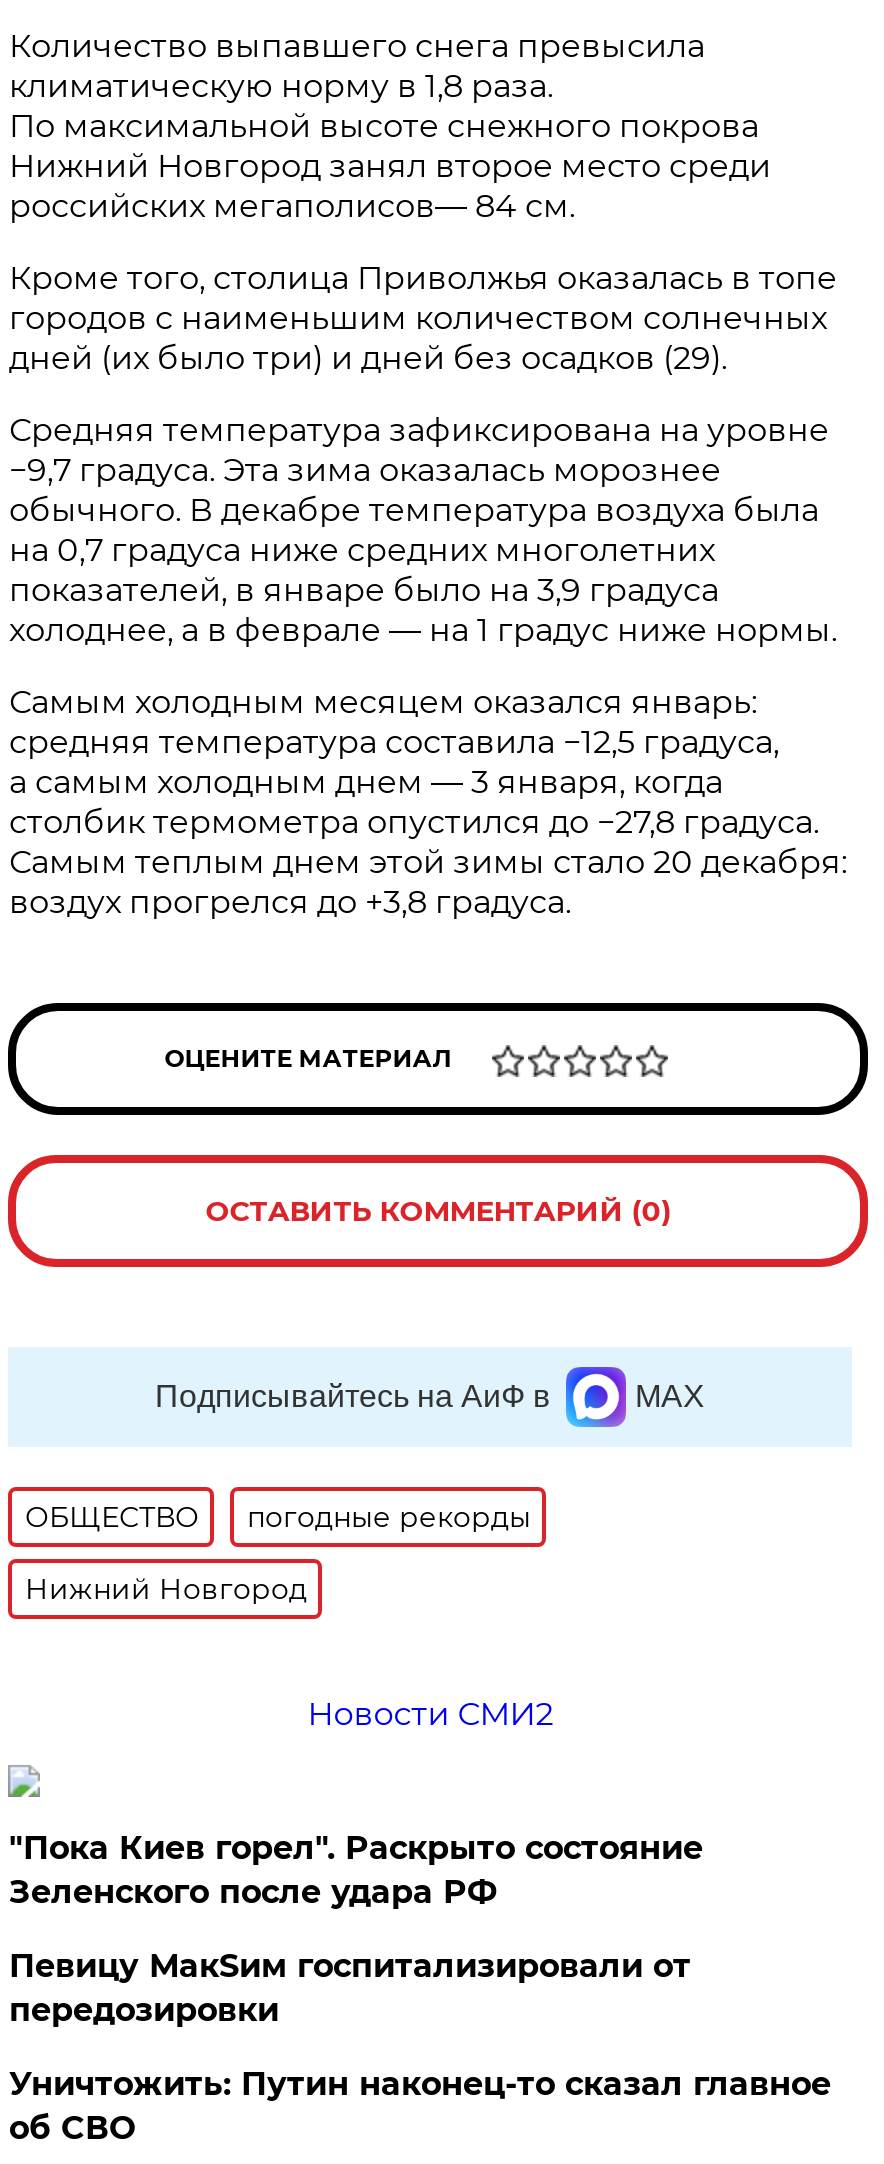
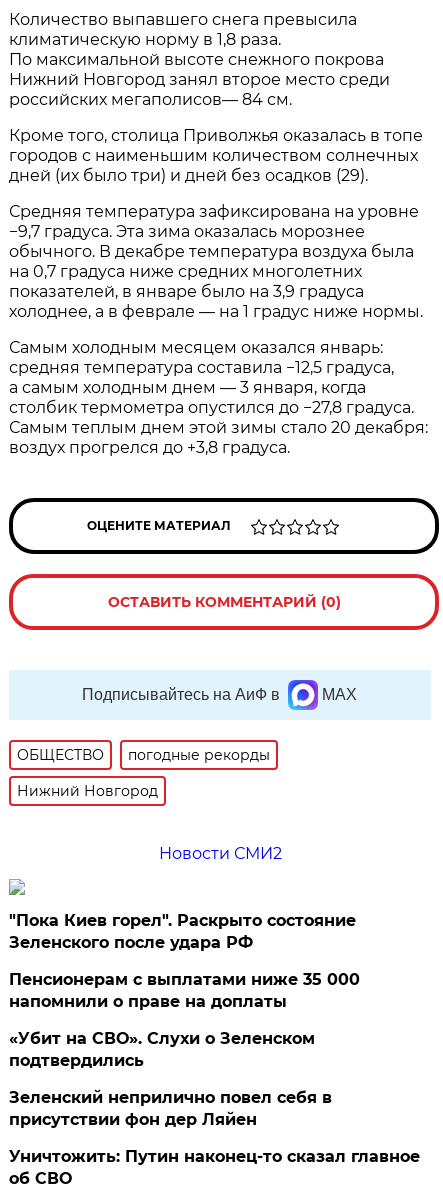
- Певицу МакSим госпитализировали от
- передозировки
+ Пенсионерам с выплатами ниже 35 000
+ напомнили о праве на доплаты
+ «Убит на СВО». Слухи о Зеленском
+ подтвердились
+ Зеленский неприлично повел cебя в
+ присутствии фон дер Ляйен
